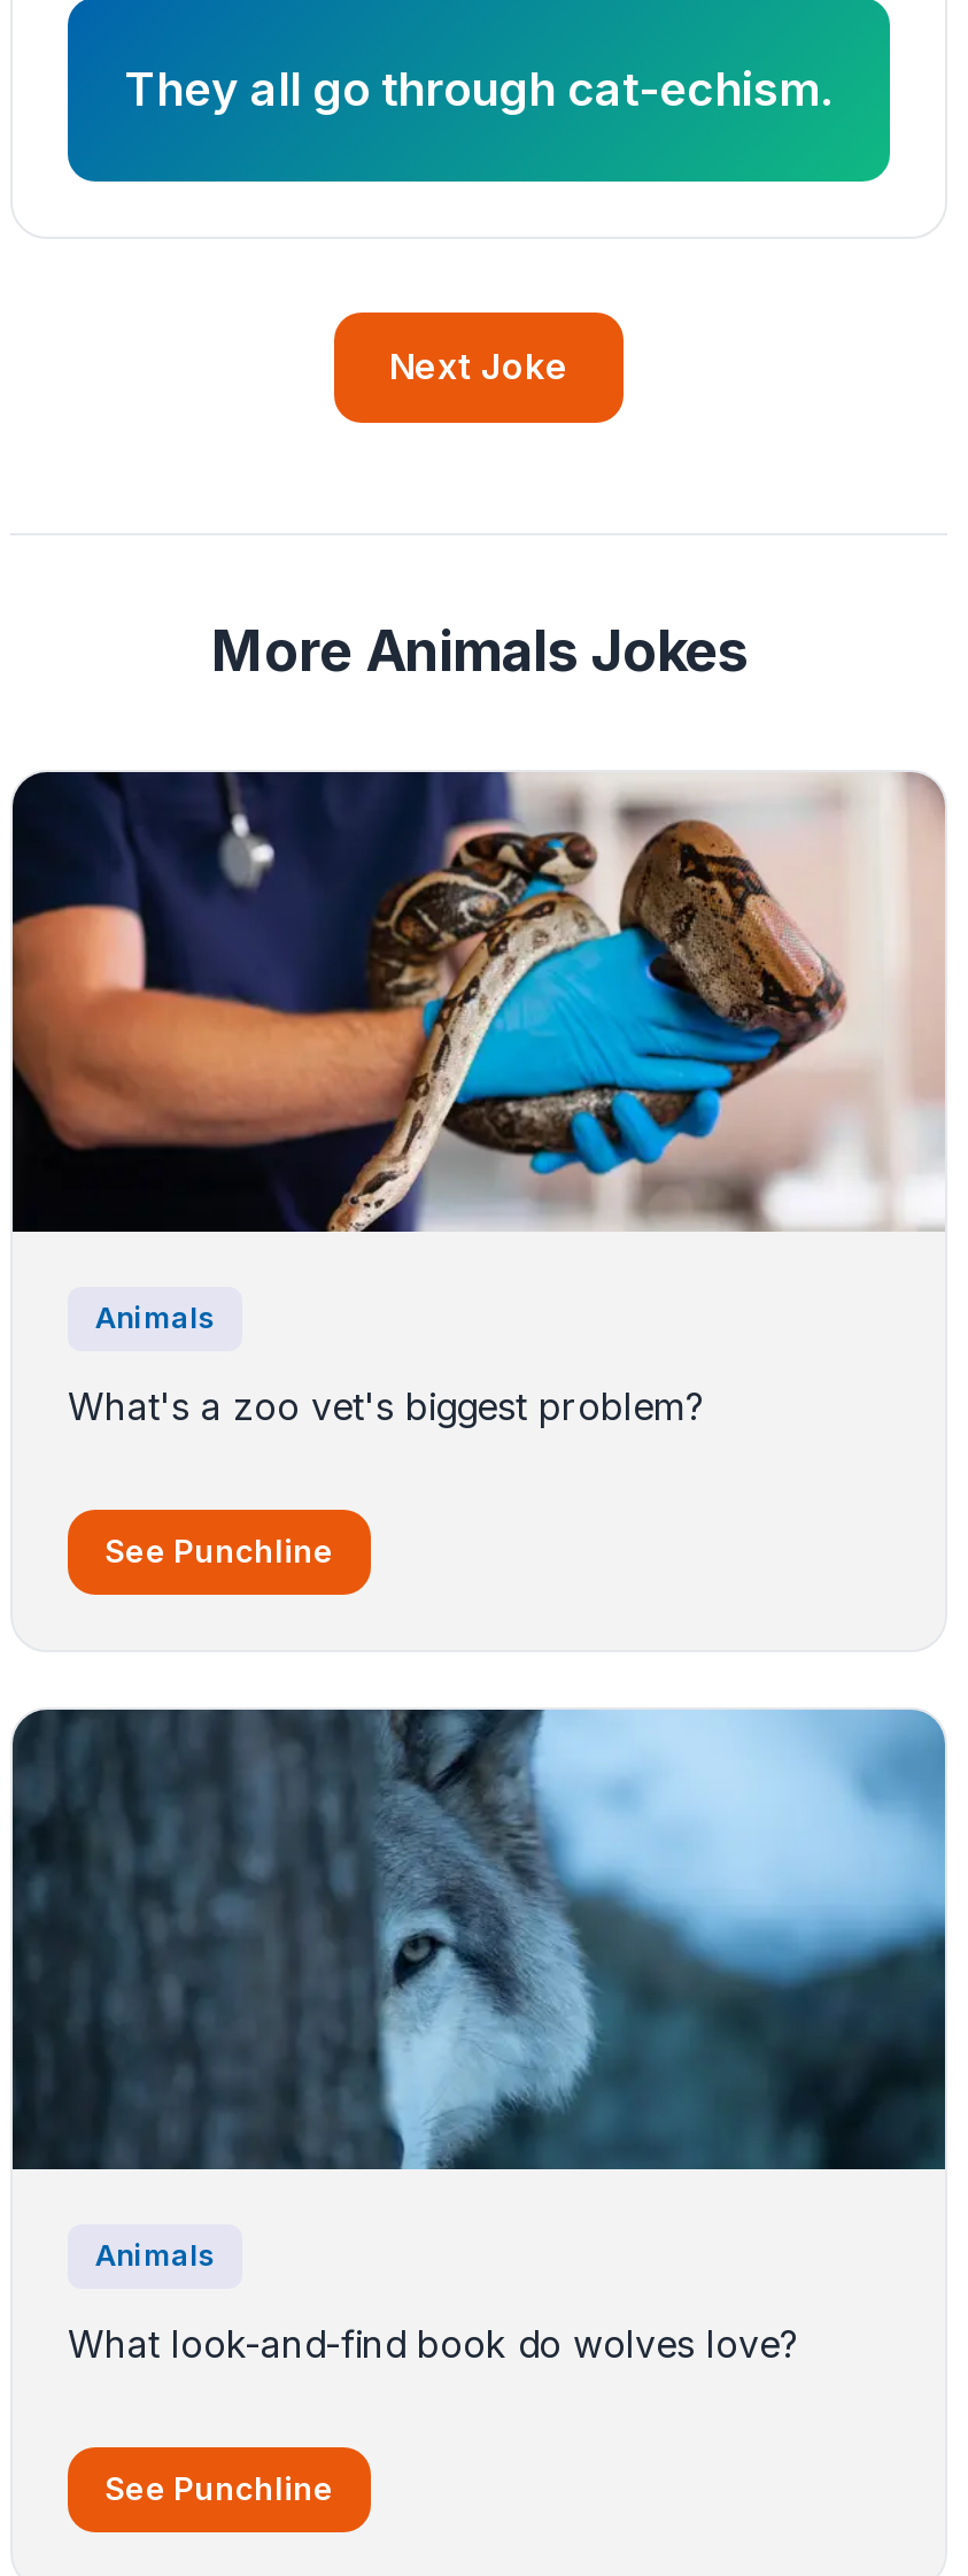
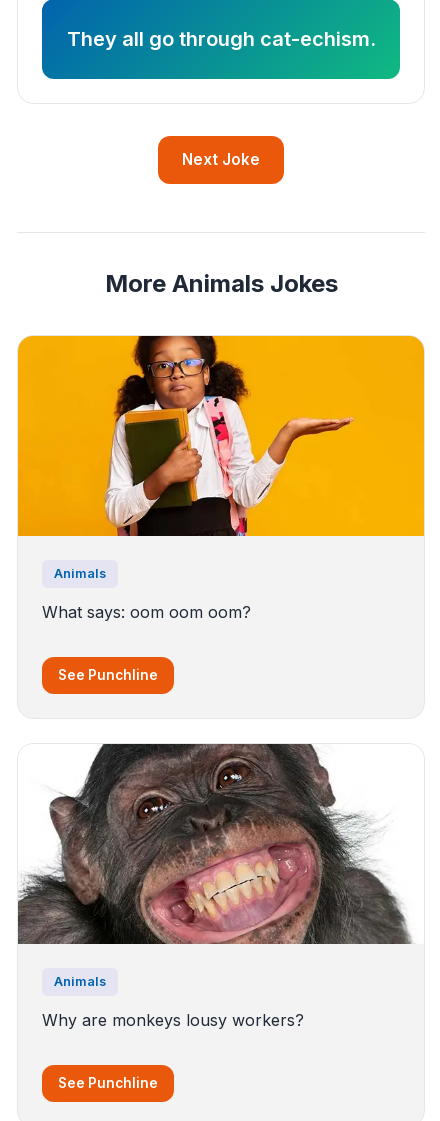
- [image]
+ [image]

- What's a zoo vet's biggest problem?
+ What says: oom oom oom?

- [image]
+ [image]

- What look-and-find book do wolves love?
+ Why are monkeys lousy workers?
